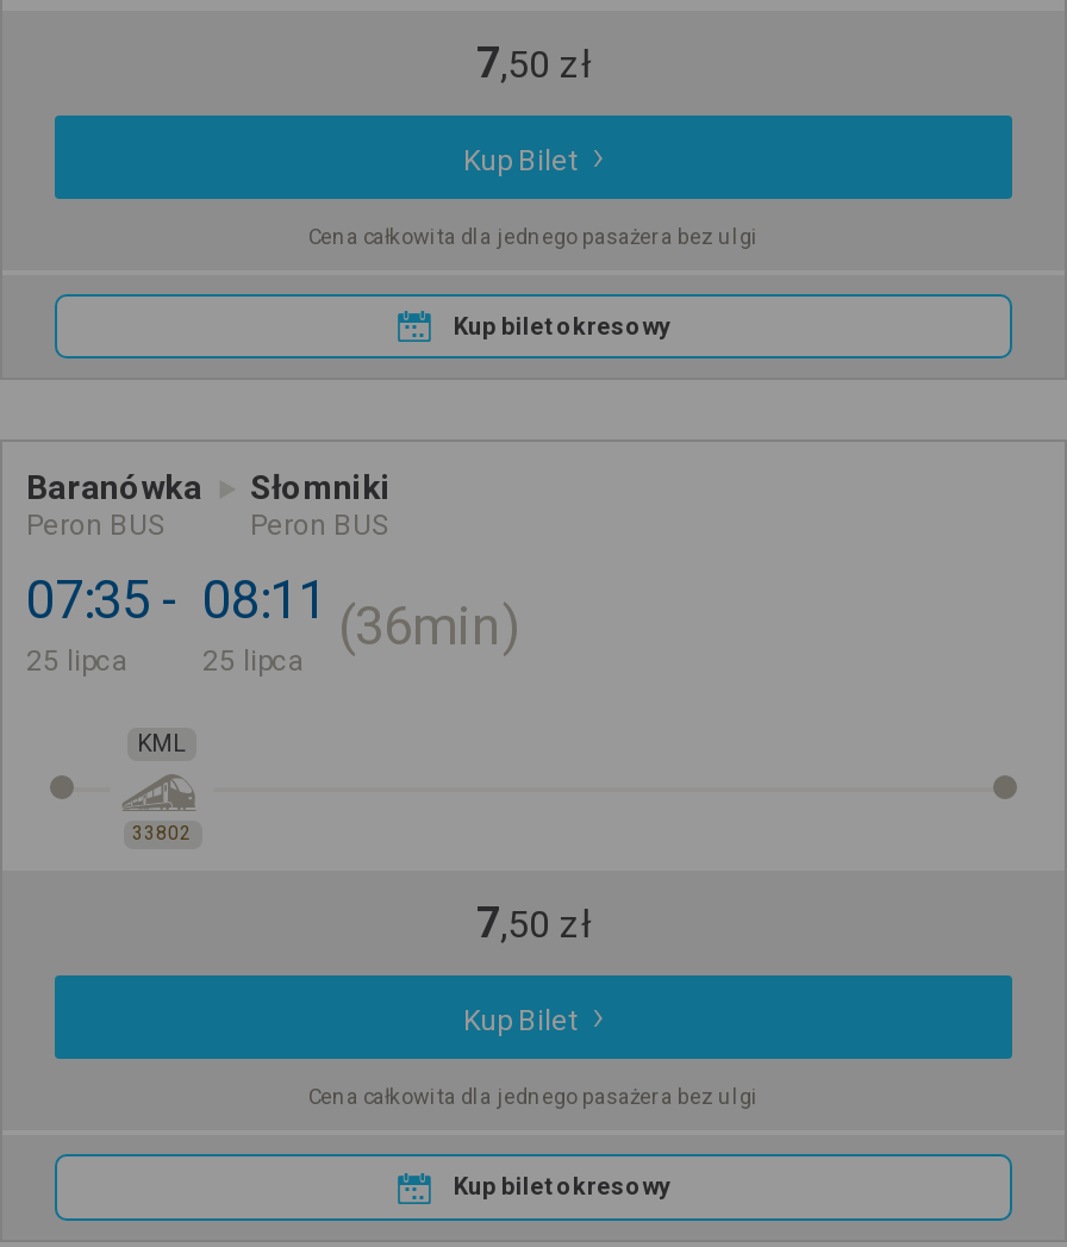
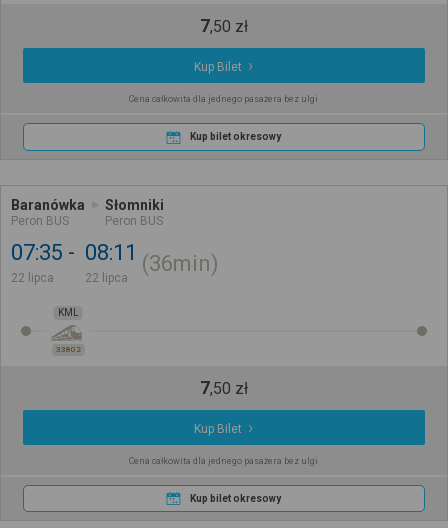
- 25 lipca
+ 22 lipca

- 25 lipca
+ 22 lipca
